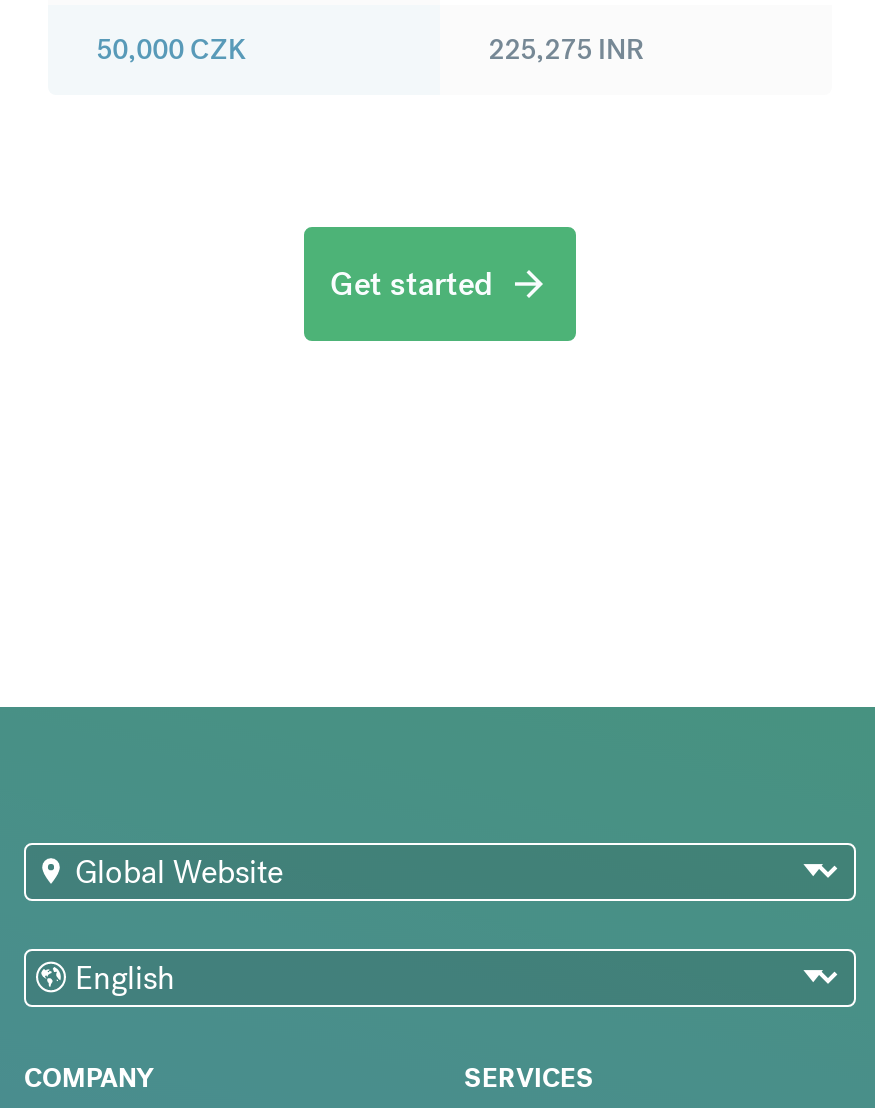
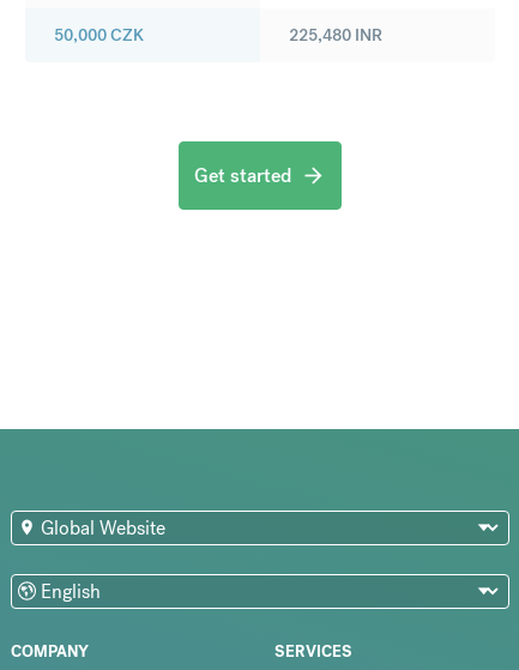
- 225,275 INR
+ 225,480 INR
